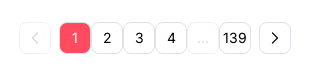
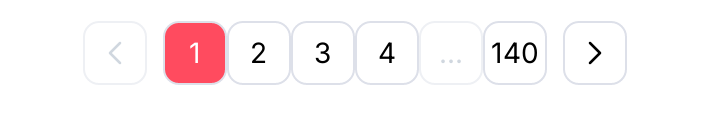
- 139
+ 140
